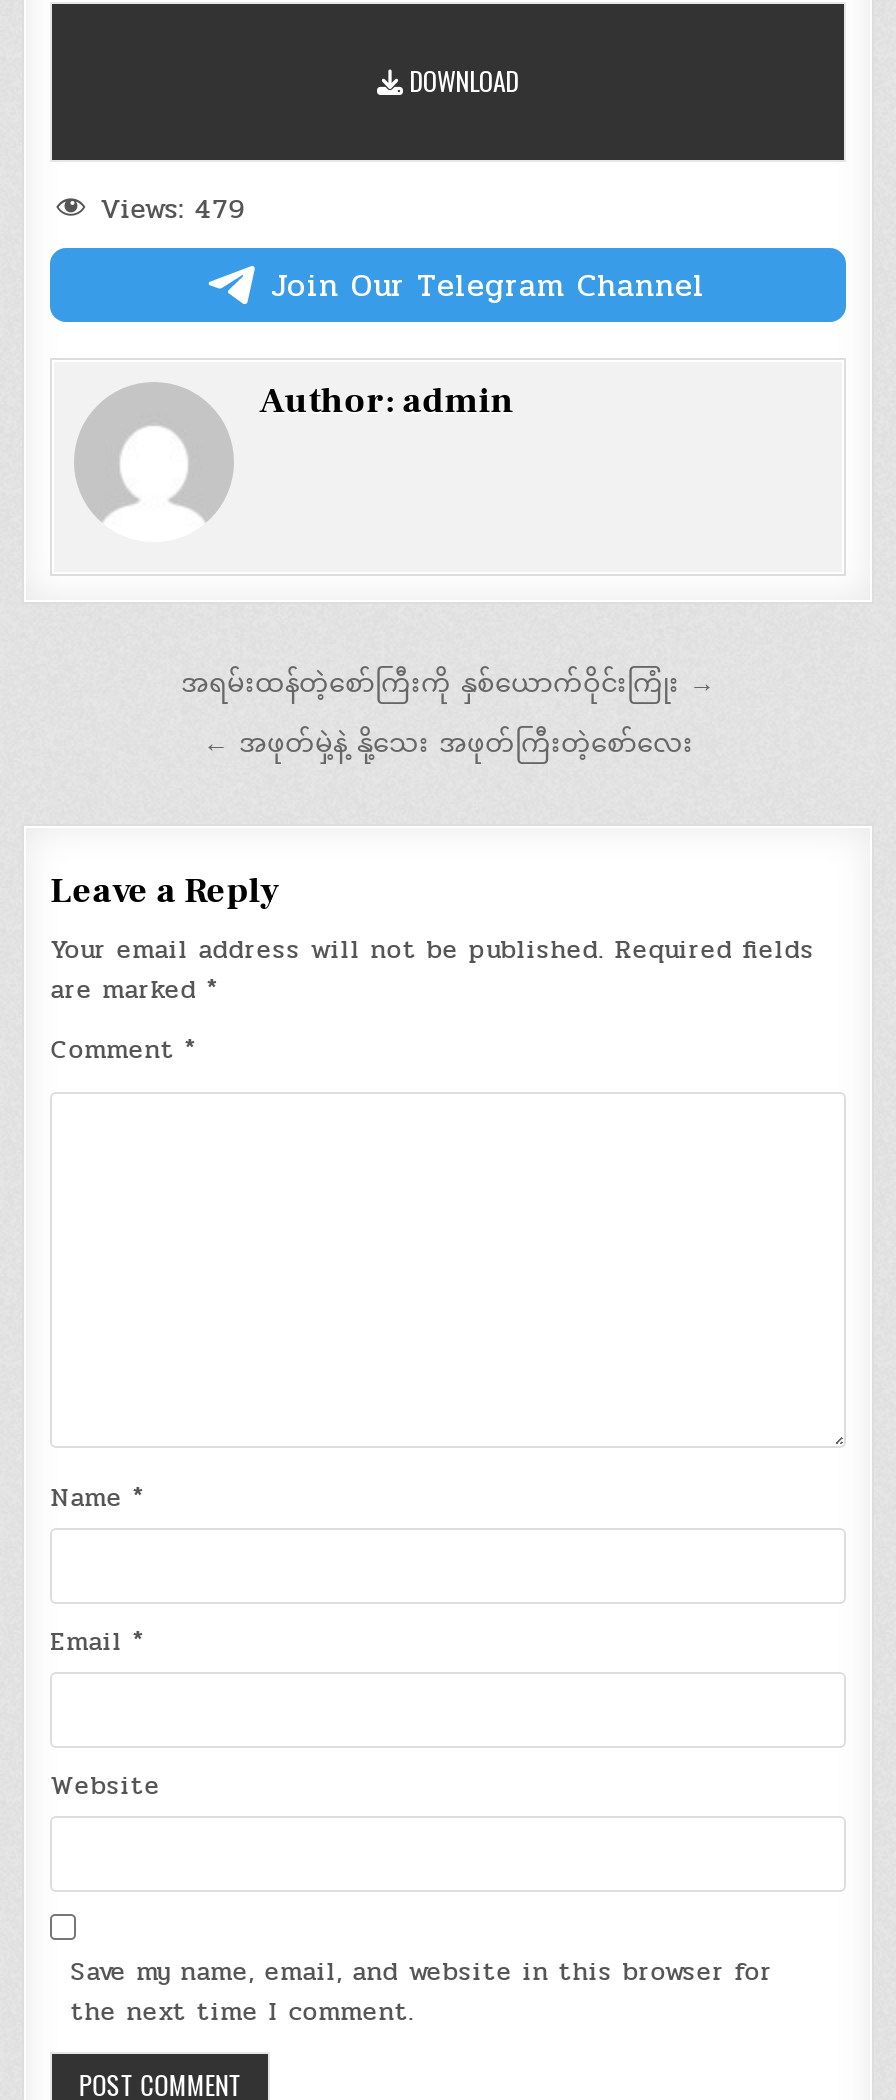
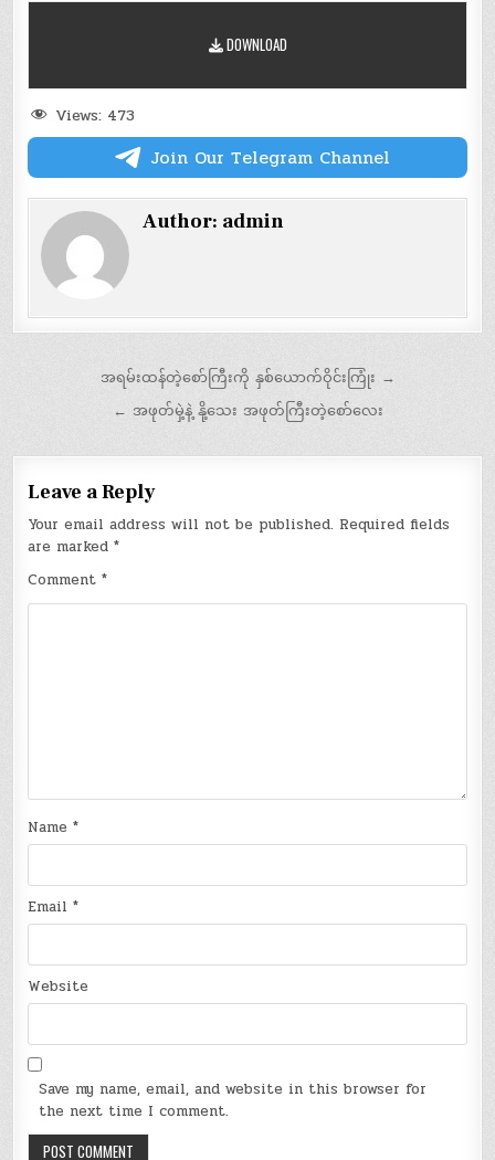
- Views: 479
+ Views: 473
